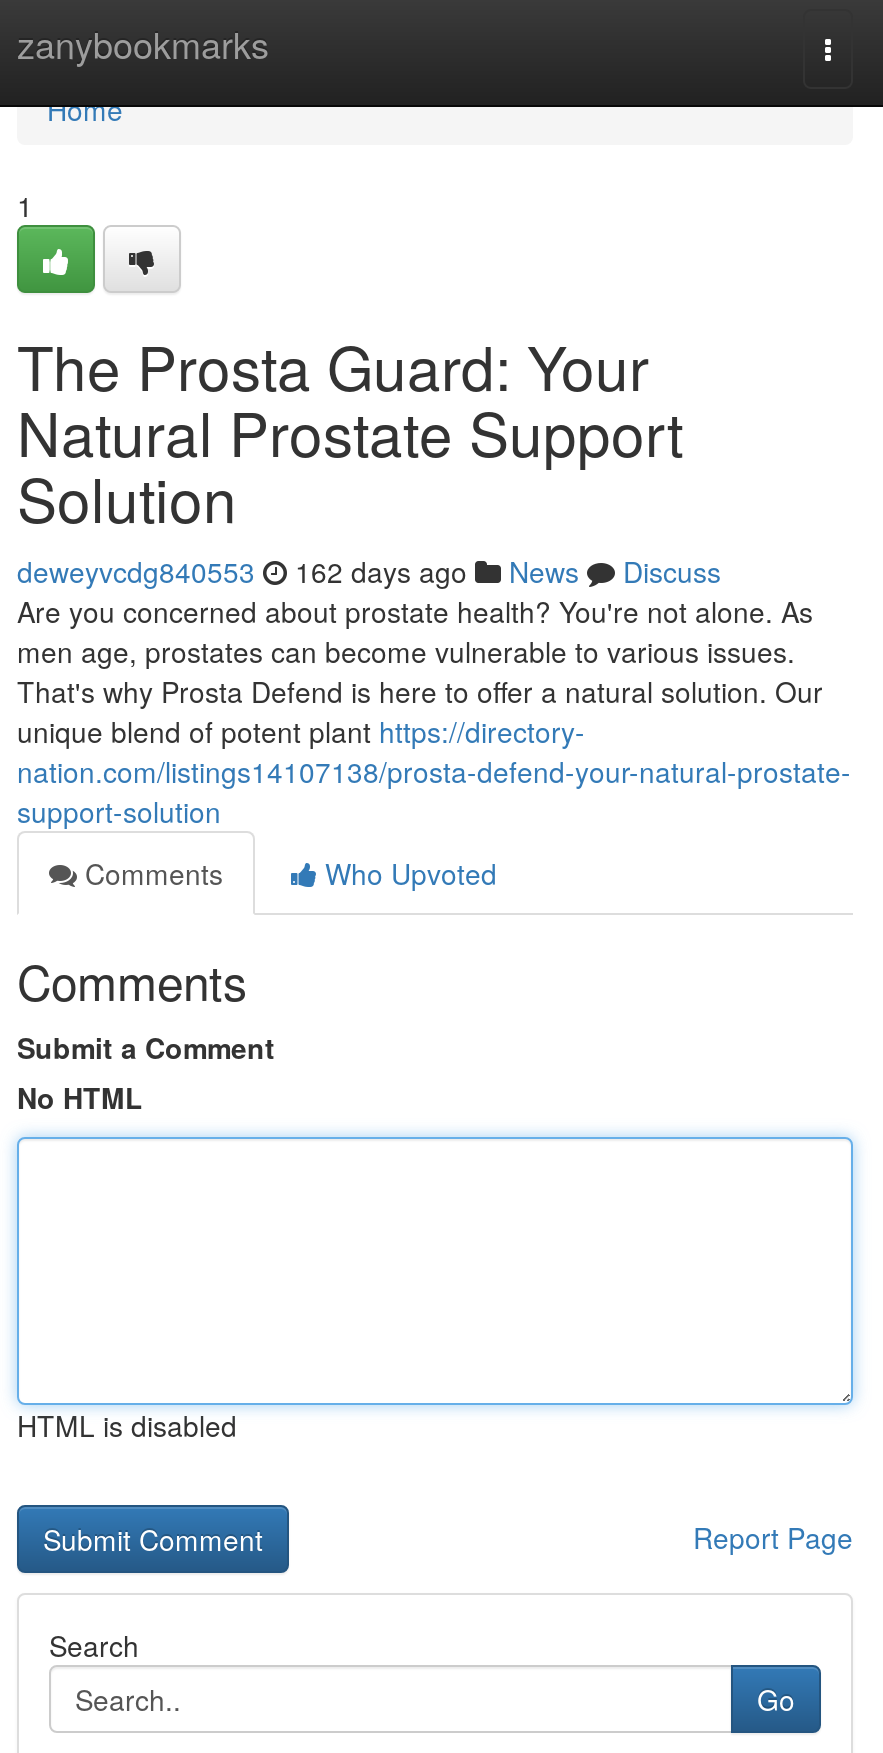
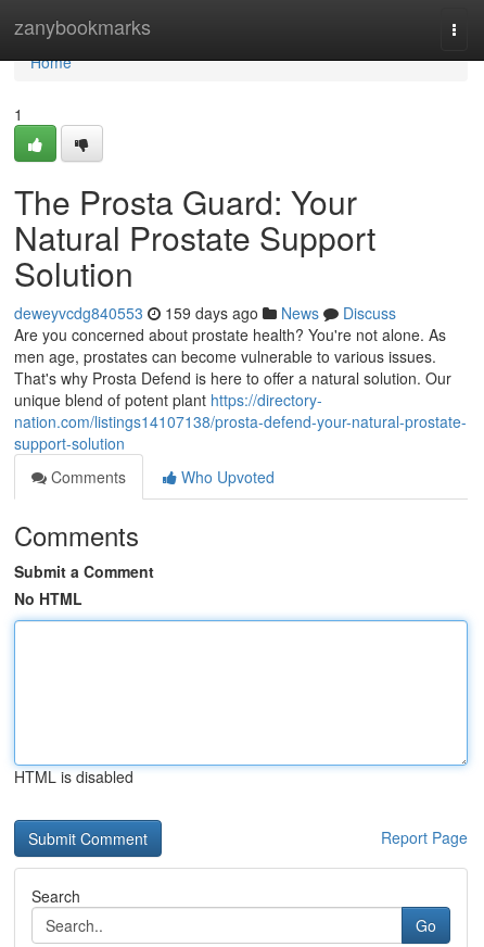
- deweyvcdg840553 162 days ago News Discuss
+ deweyvcdg840553 159 days ago News Discuss
